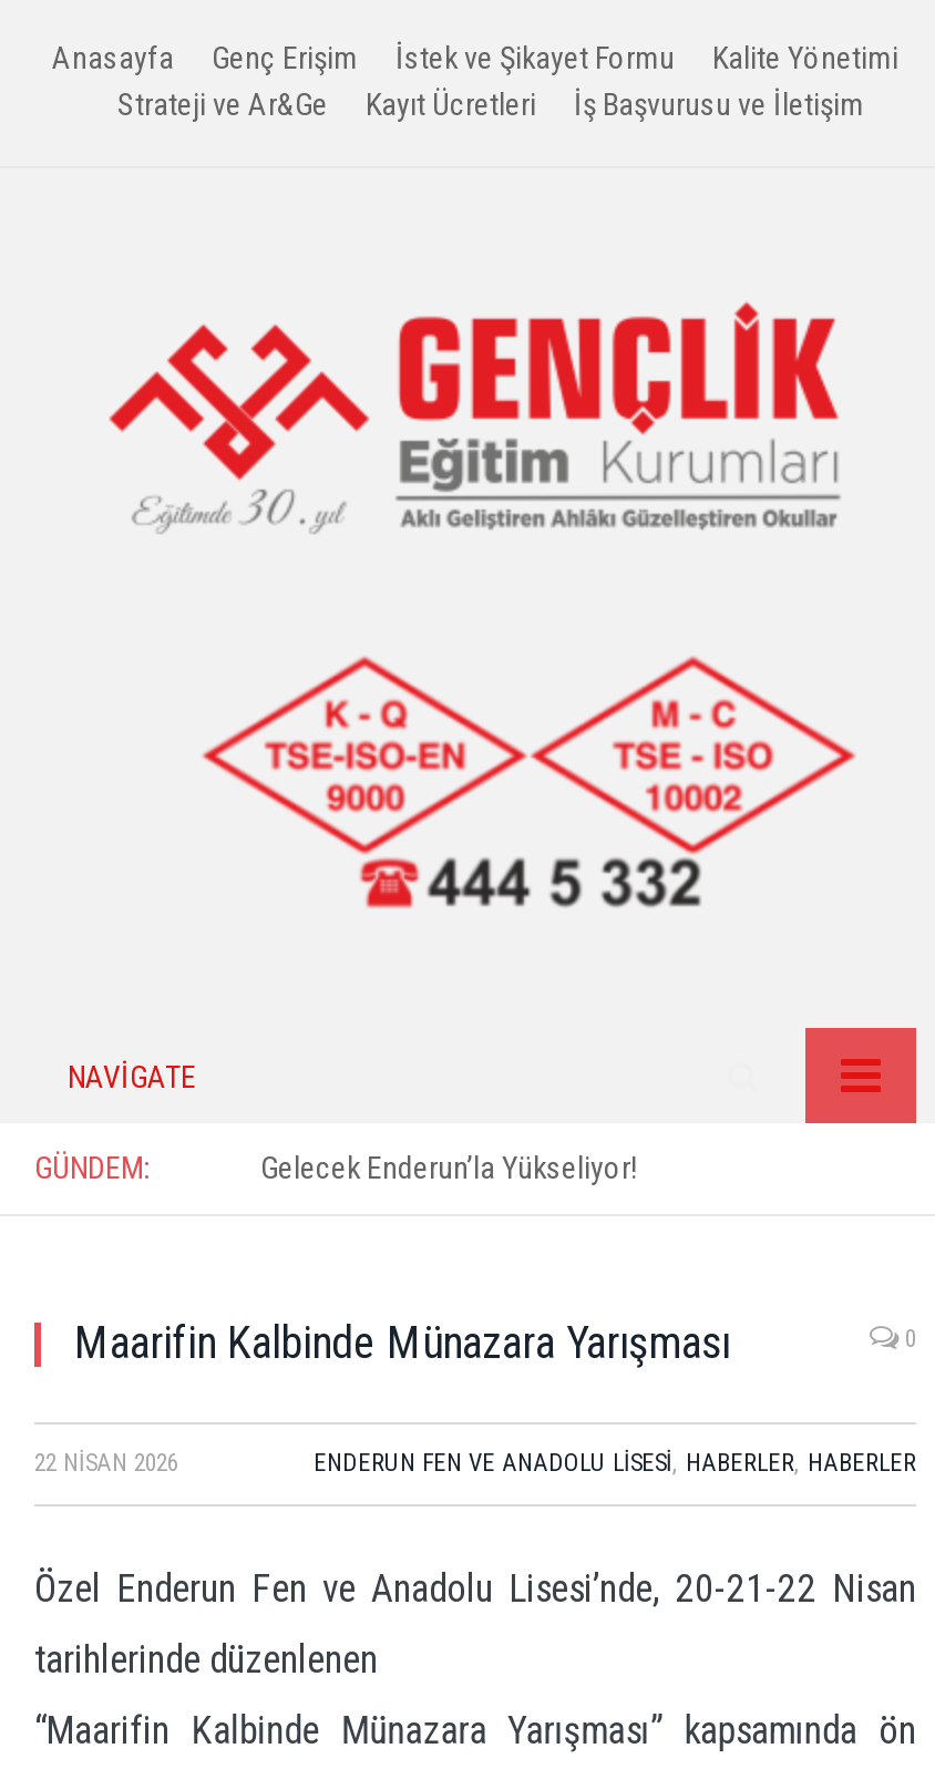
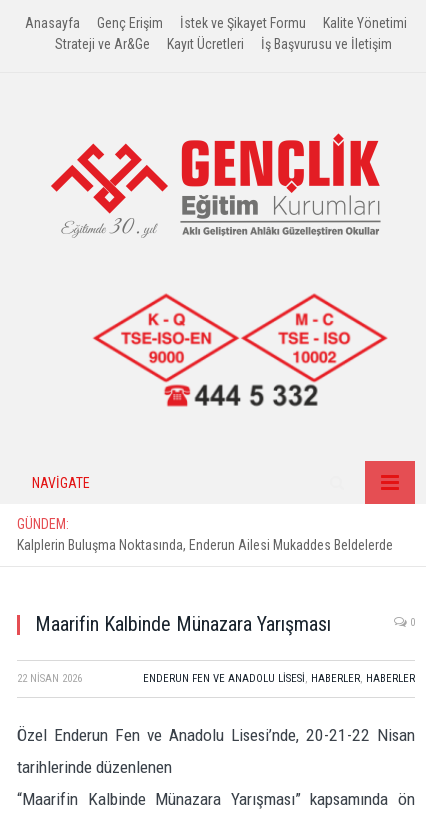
- Gelecek Enderun’la Yükseliyor!
+ Kalplerin Buluşma Noktasında, Enderun Ailesi Mukaddes Beldelerde
